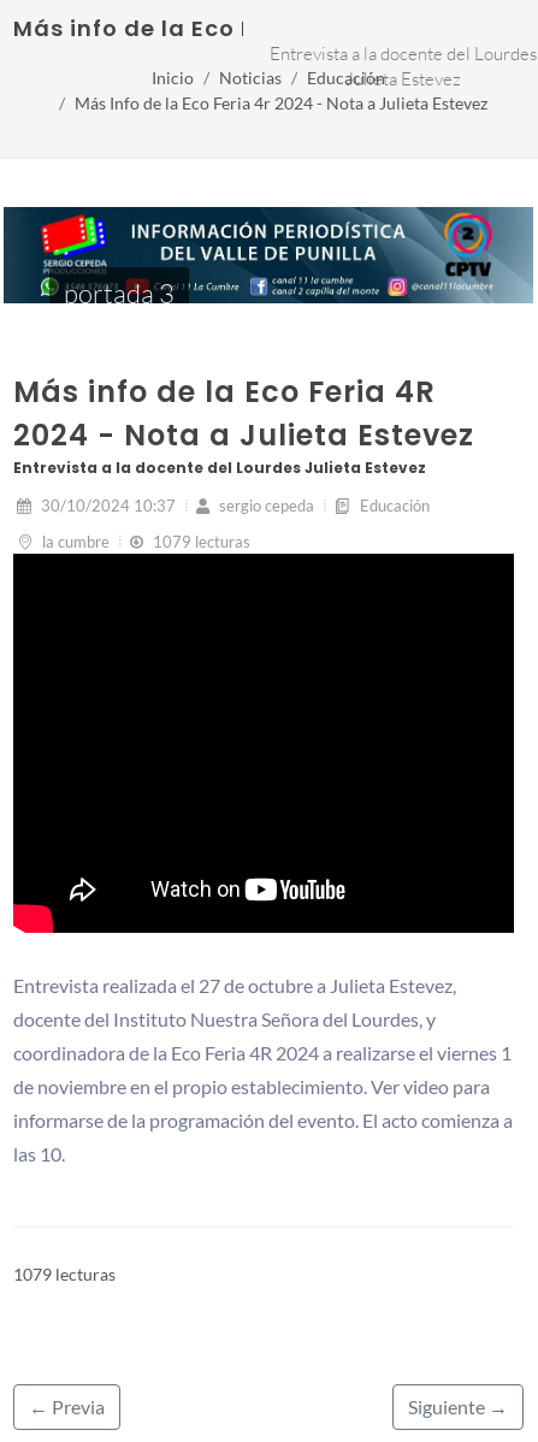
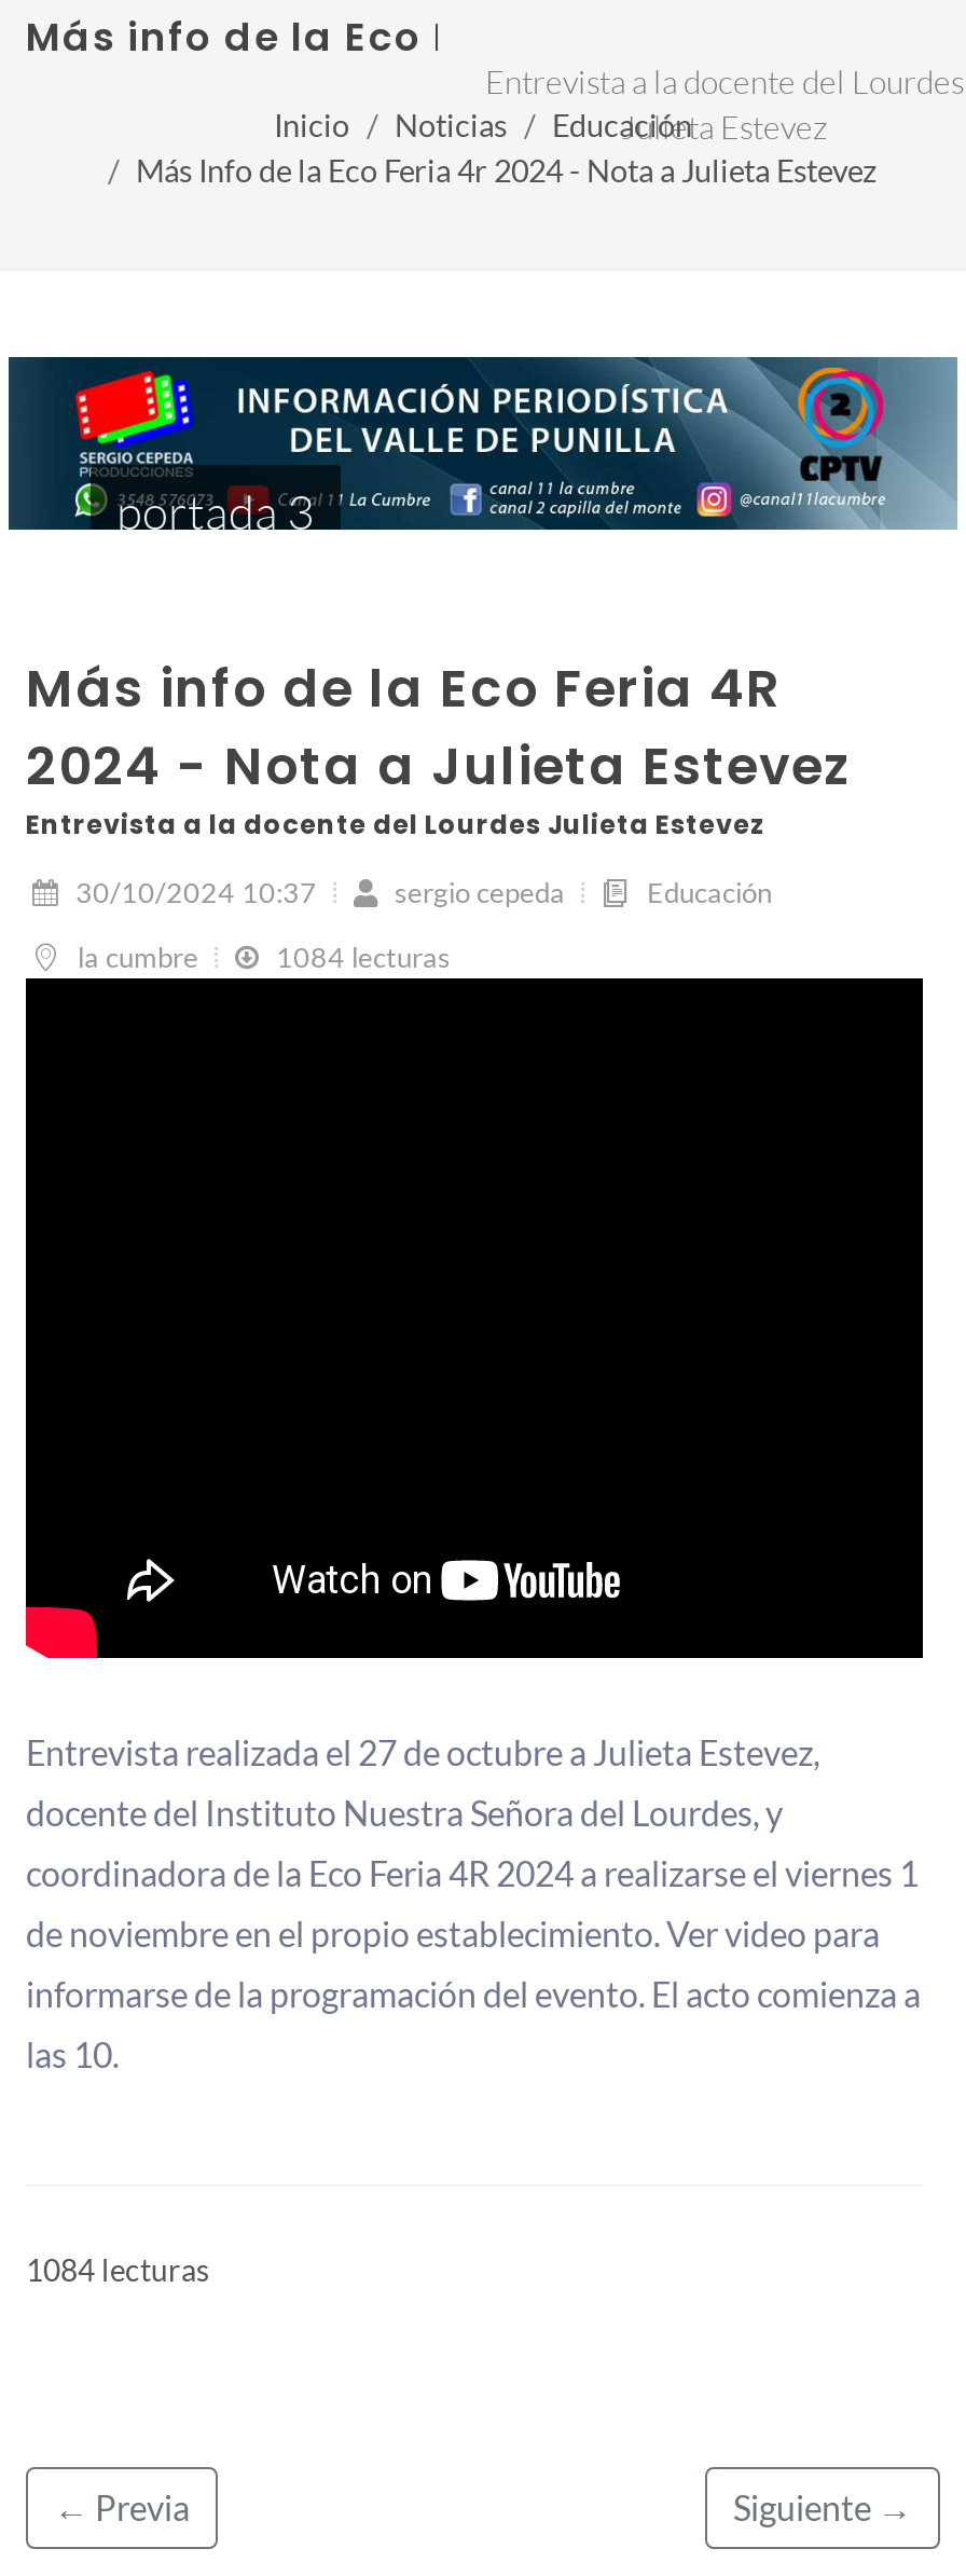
- 1079 lecturas
+ 1084 lecturas

- 1079 lecturas
+ 1084 lecturas
